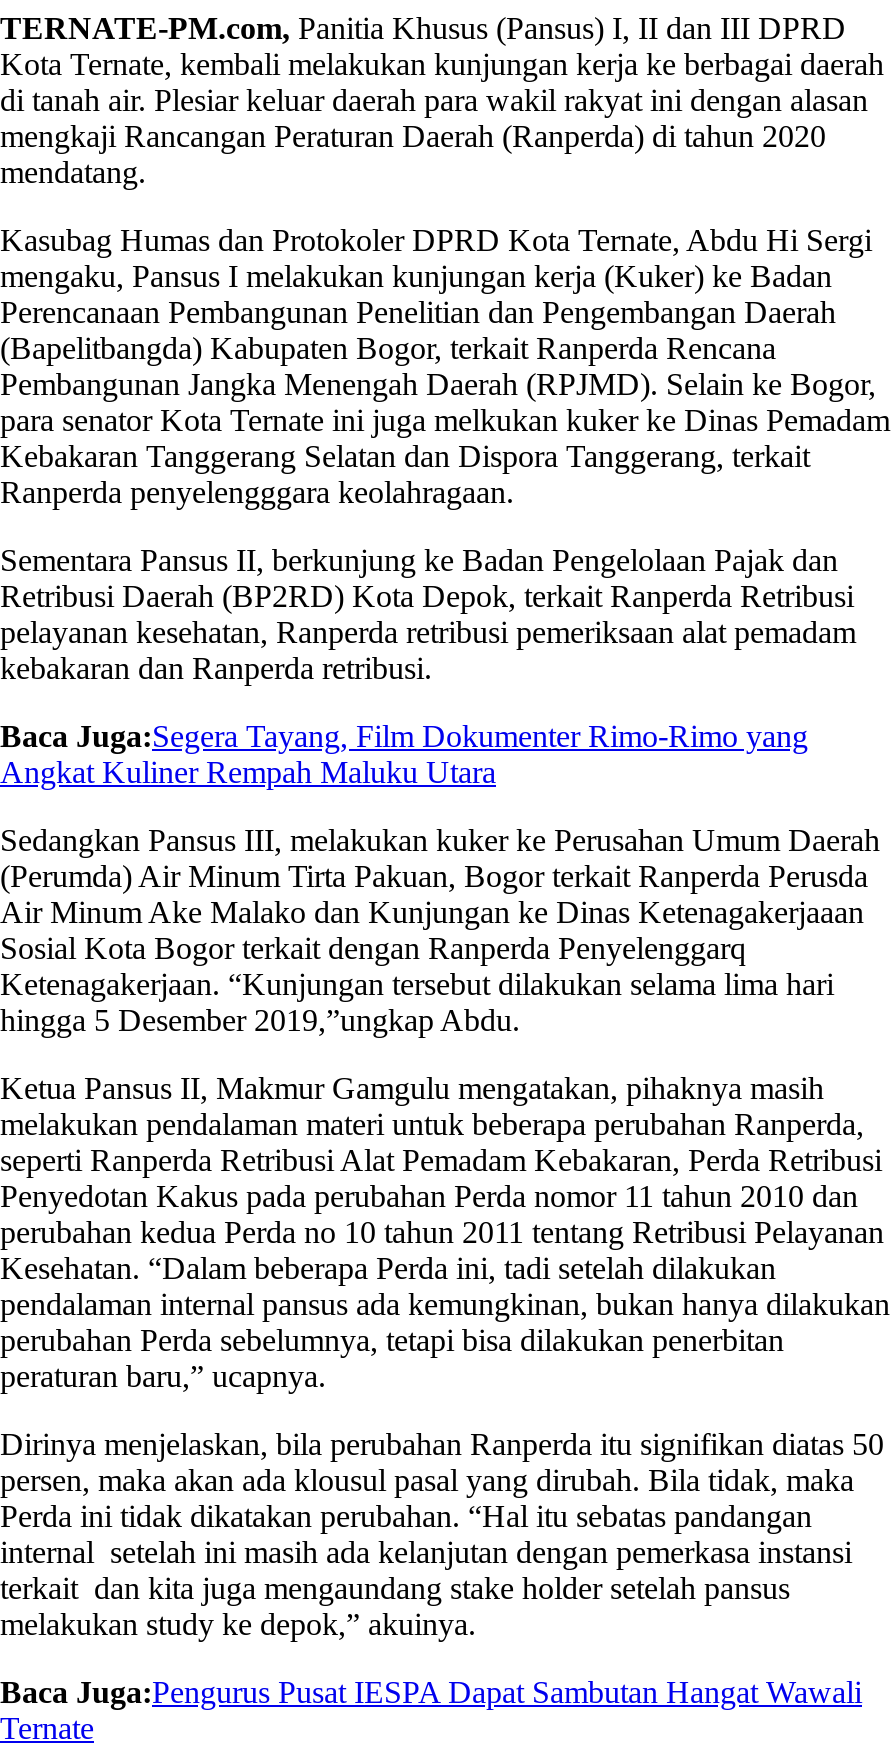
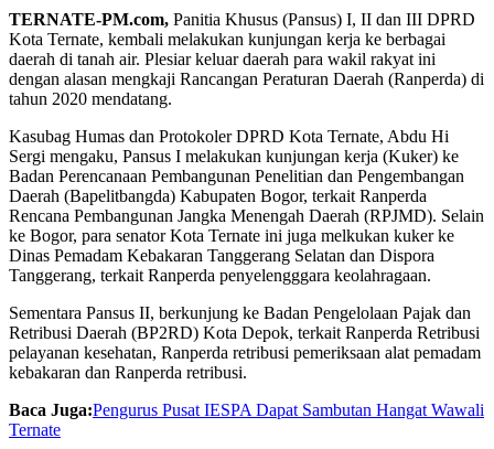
- Baca Juga:Segera Tayang, Film Dokumenter Rimo-Rimo yang
- Angkat Kuliner Rempah Maluku Utara
- Sedangkan Pansus III, melakukan kuker ke Perusahan Umum Daerah
- (Perumda) Air Minum Tirta Pakuan, Bogor terkait Ranperda Perusda
- Air Minum Ake Malako dan Kunjungan ke Dinas Ketenagakerjaaan
- Sosial Kota Bogor terkait dengan Ranperda Penyelenggarq
- Ketenagakerjaan. “Kunjungan tersebut dilakukan selama lima hari
- hingga 5 Desember 2019,”ungkap Abdu.
- Ketua Pansus II, Makmur Gamgulu mengatakan, pihaknya masih
- melakukan pendalaman materi untuk beberapa perubahan Ranperda,
- seperti Ranperda Retribusi Alat Pemadam Kebakaran, Perda Retribusi
- Penyedotan Kakus pada perubahan Perda nomor 11 tahun 2010 dan
- perubahan kedua Perda no 10 tahun 2011 tentang Retribusi Pelayanan
- Kesehatan. “Dalam beberapa Perda ini, tadi setelah dilakukan
- pendalaman internal pansus ada kemungkinan, bukan hanya dilakukan
- perubahan Perda sebelumnya, tetapi bisa dilakukan penerbitan
- peraturan baru,” ucapnya.
- Dirinya menjelaskan, bila perubahan Ranperda itu signifikan diatas 50
- persen, maka akan ada klousul pasal yang dirubah. Bila tidak, maka
- Perda ini tidak dikatakan perubahan. “Hal itu sebatas pandangan
- internal setelah ini masih ada kelanjutan dengan pemerkasa instansi
- terkait dan kita juga mengaundang stake holder setelah pansus
- melakukan study ke depok,” akuinya.
